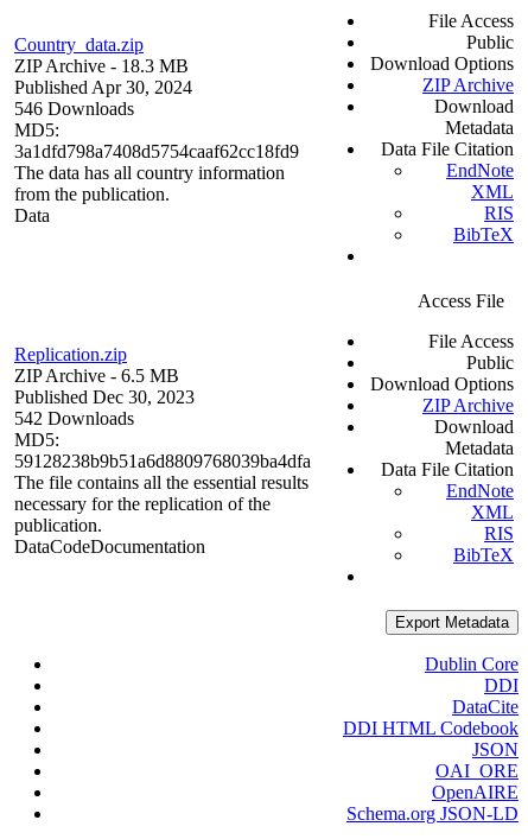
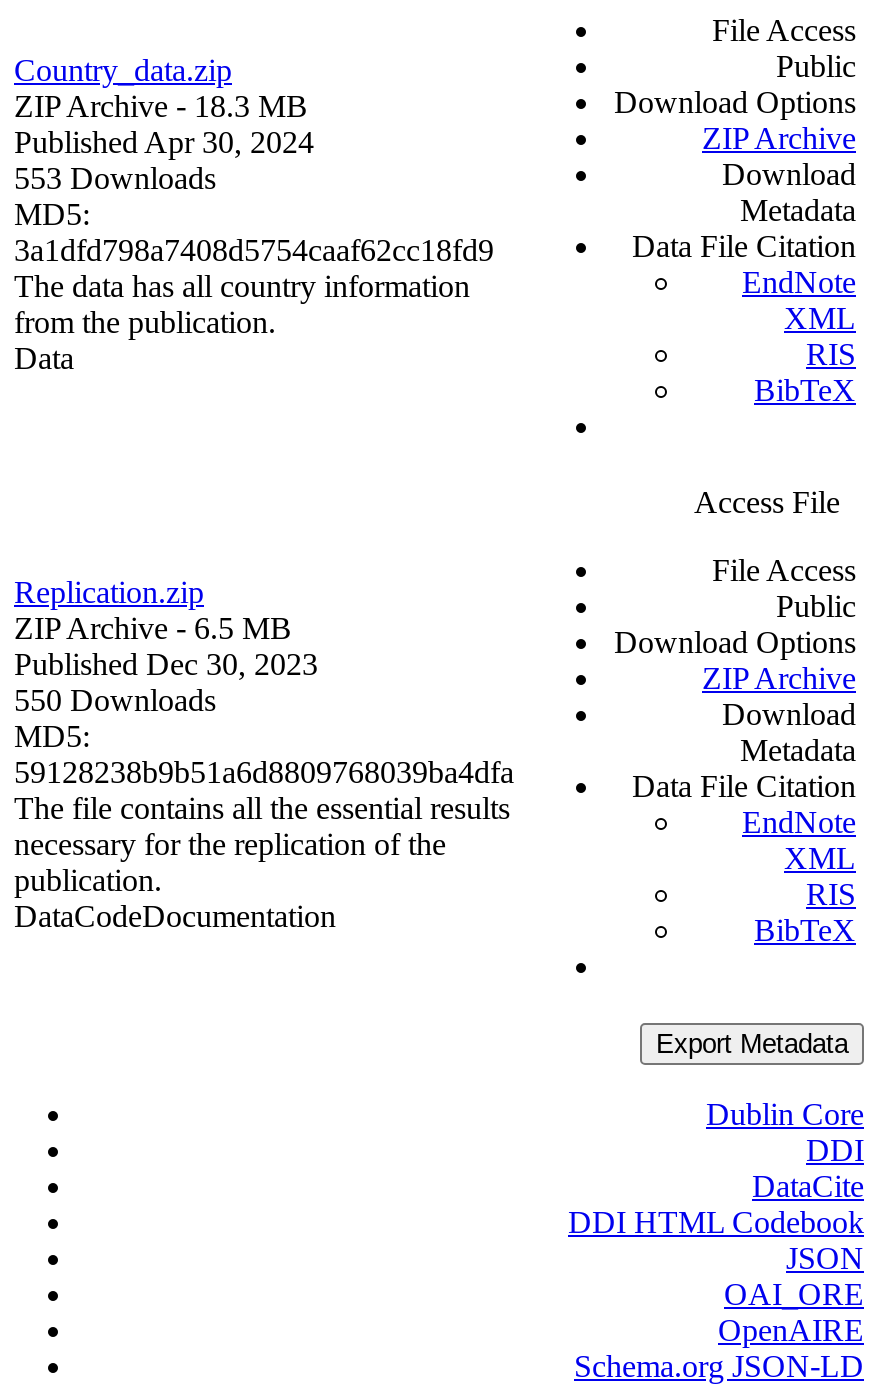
- 546 Downloads
+ 553 Downloads

- 542 Downloads
+ 550 Downloads
